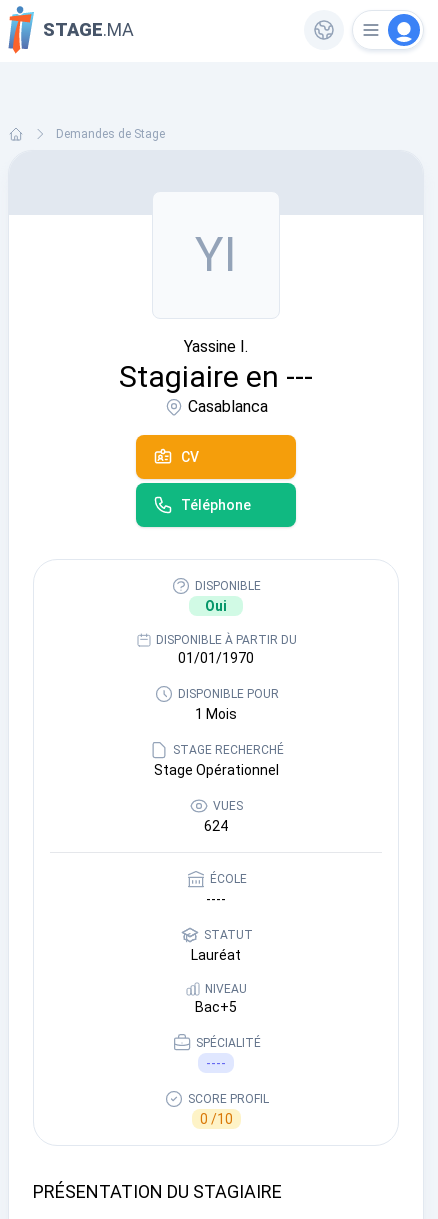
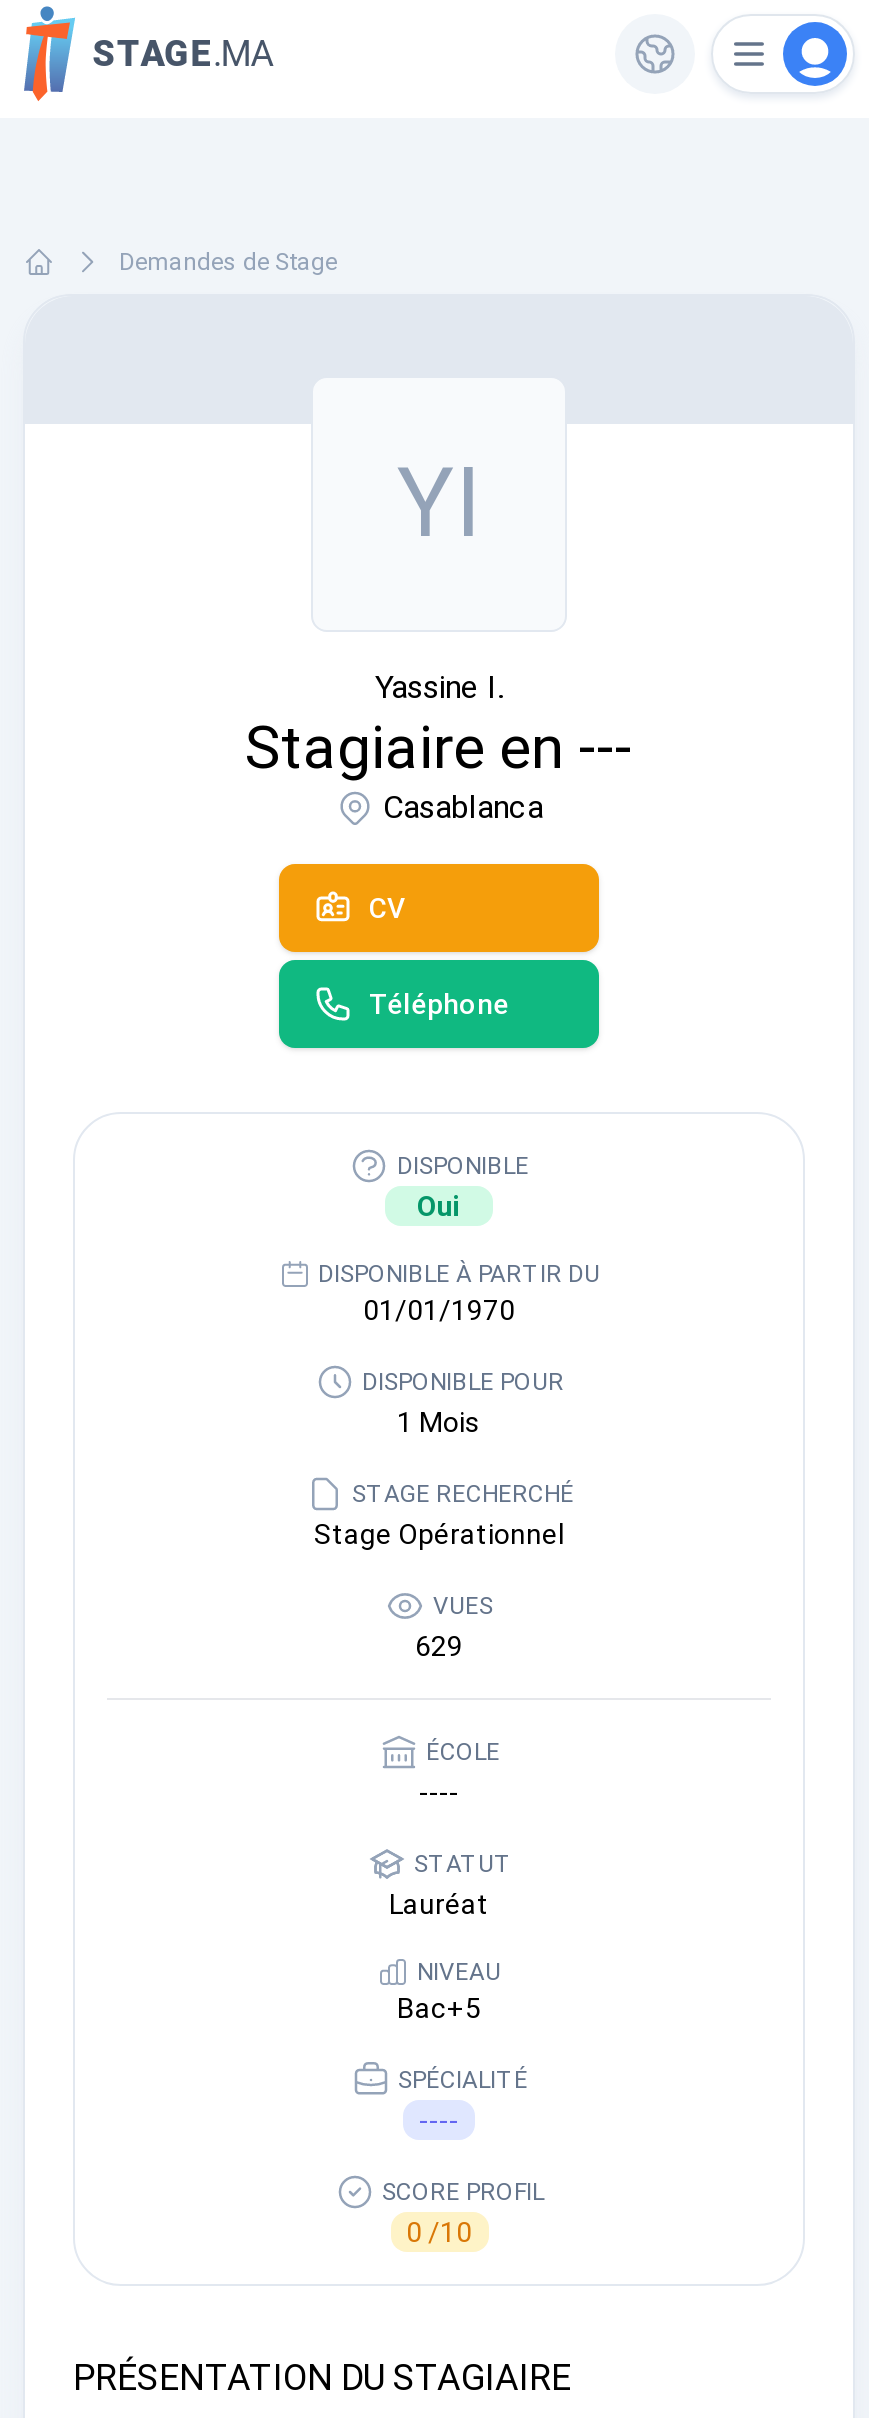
- 624
+ 629
